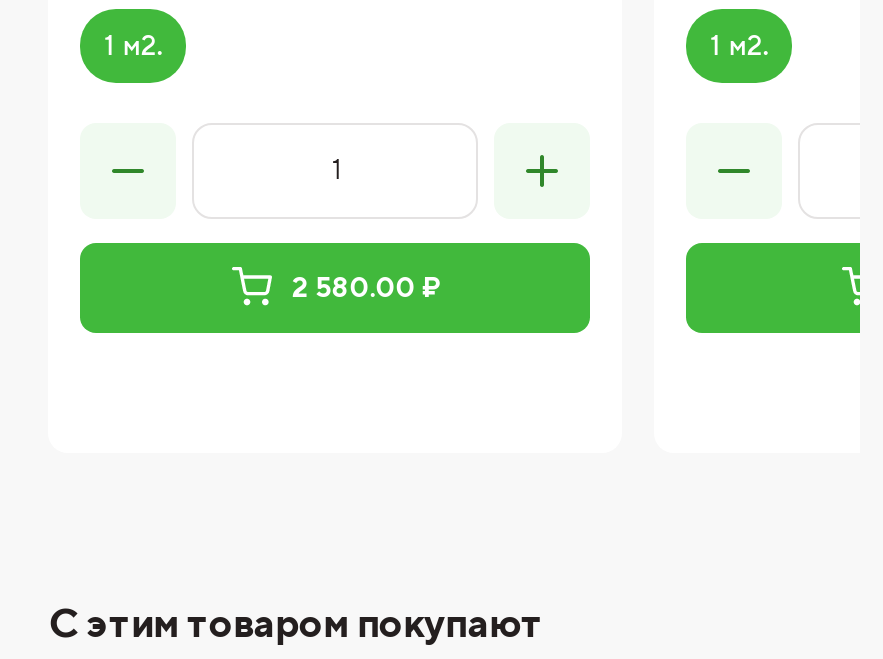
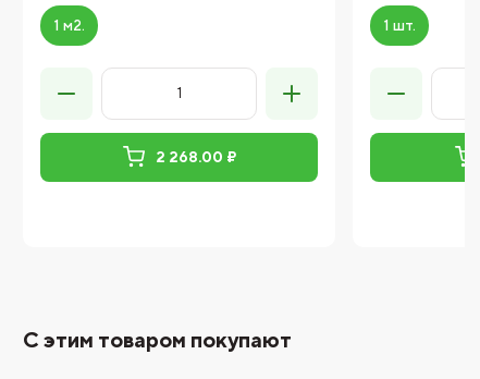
- 1 м2.
+ 1 шт.

- 2 580.00 ₽
+ 2 268.00 ₽
